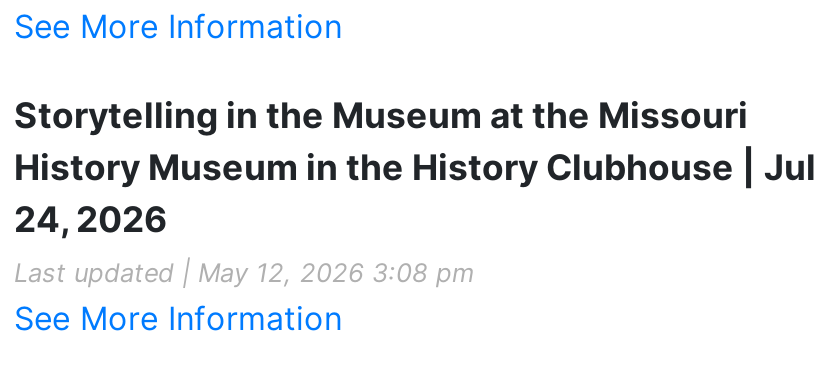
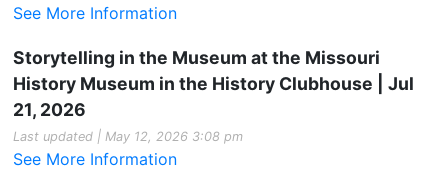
- 24, 2026
+ 21, 2026
